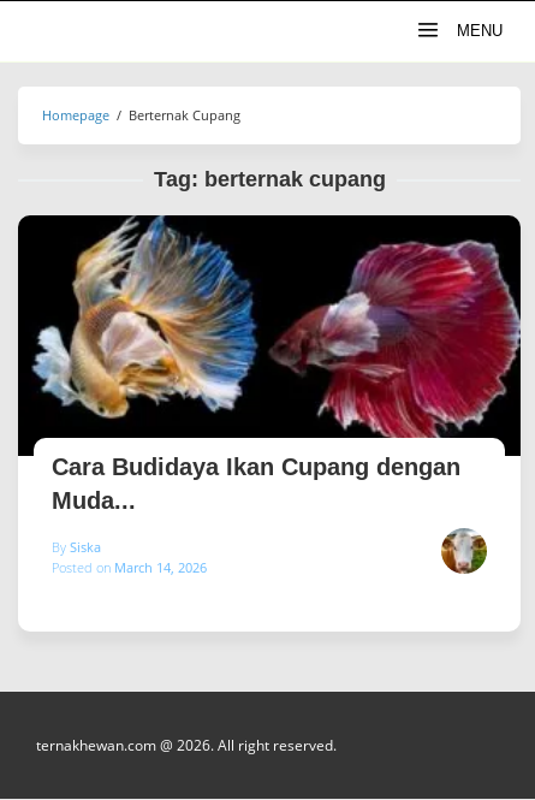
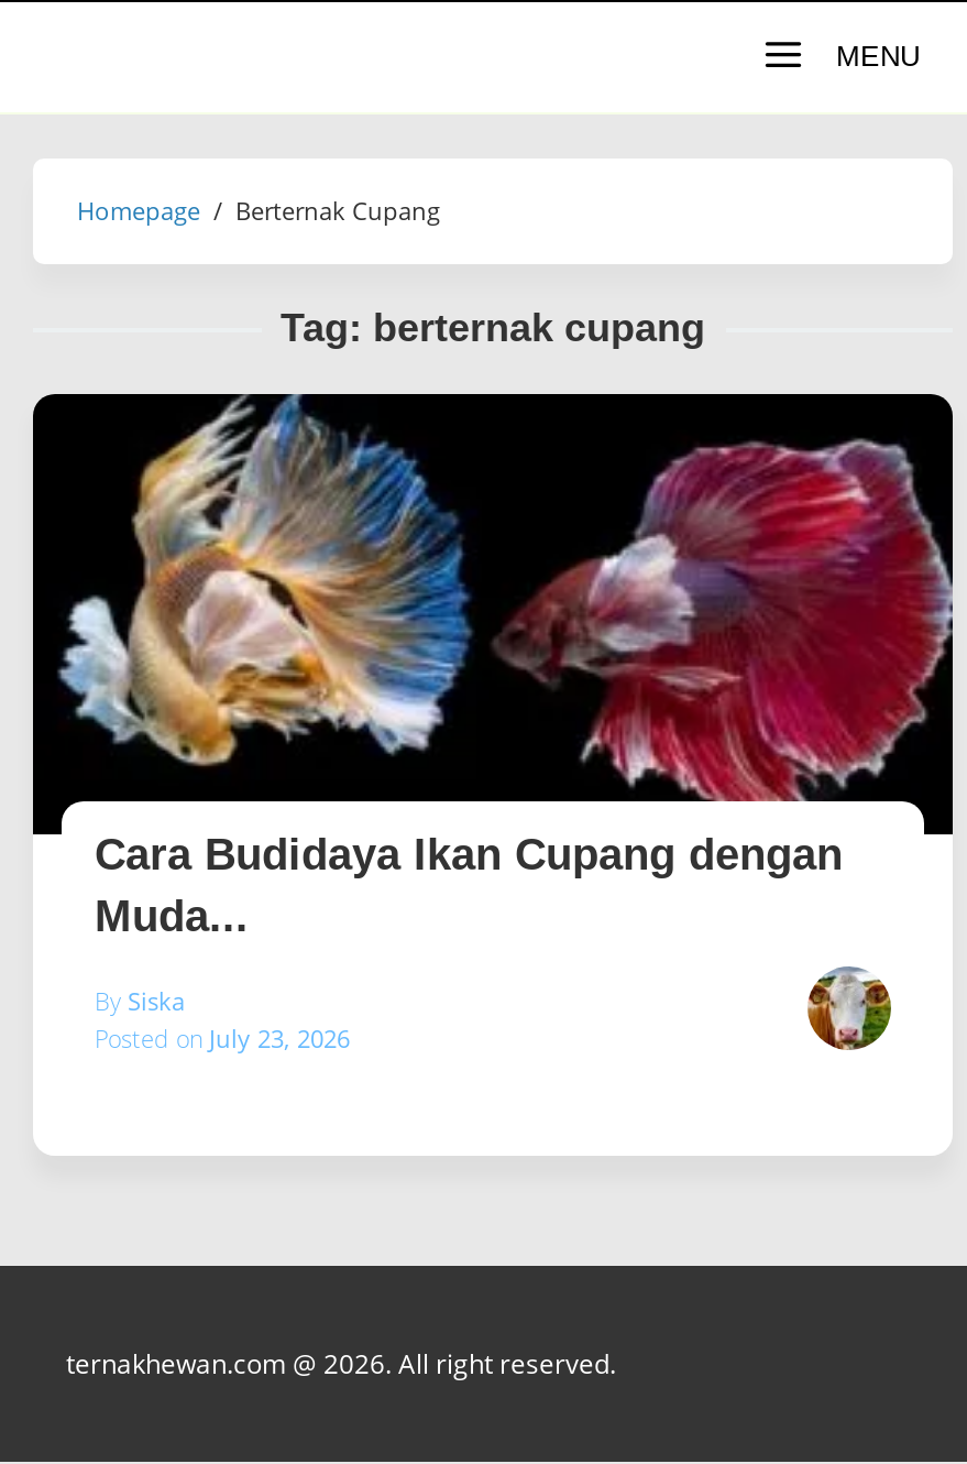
- Posted on March 14, 2026
+ Posted on July 23, 2026
